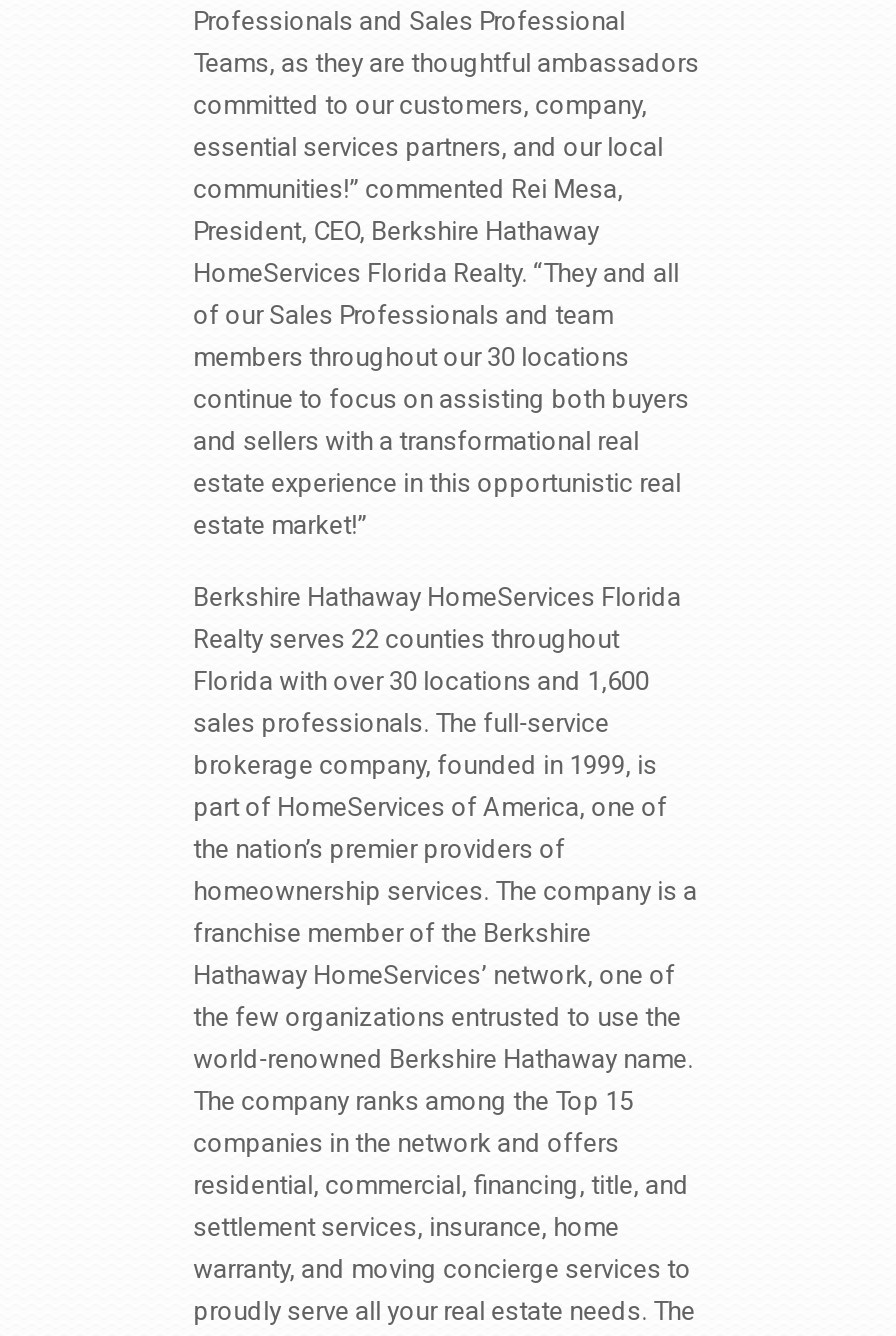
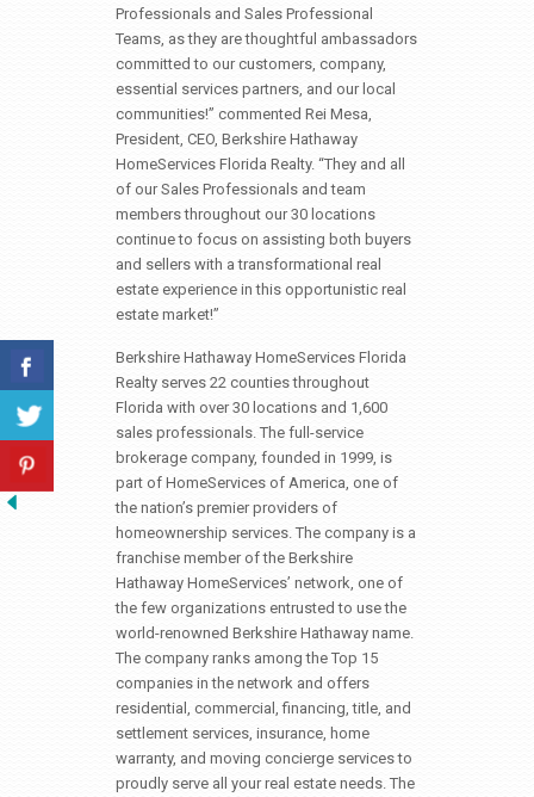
+ [image]
